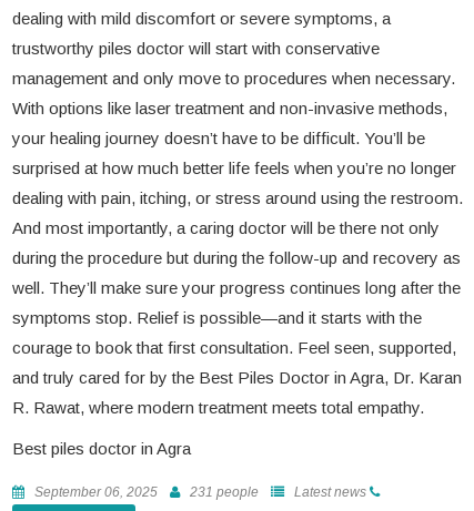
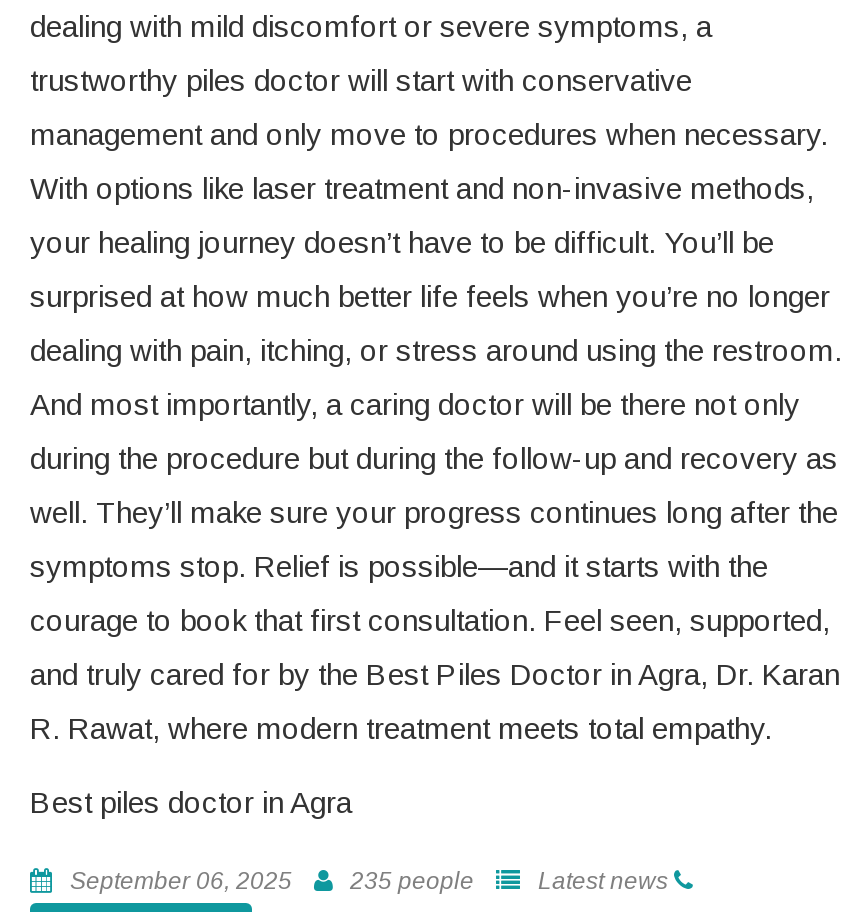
- September 06, 2025 231 people
+ September 06, 2025 235 people
